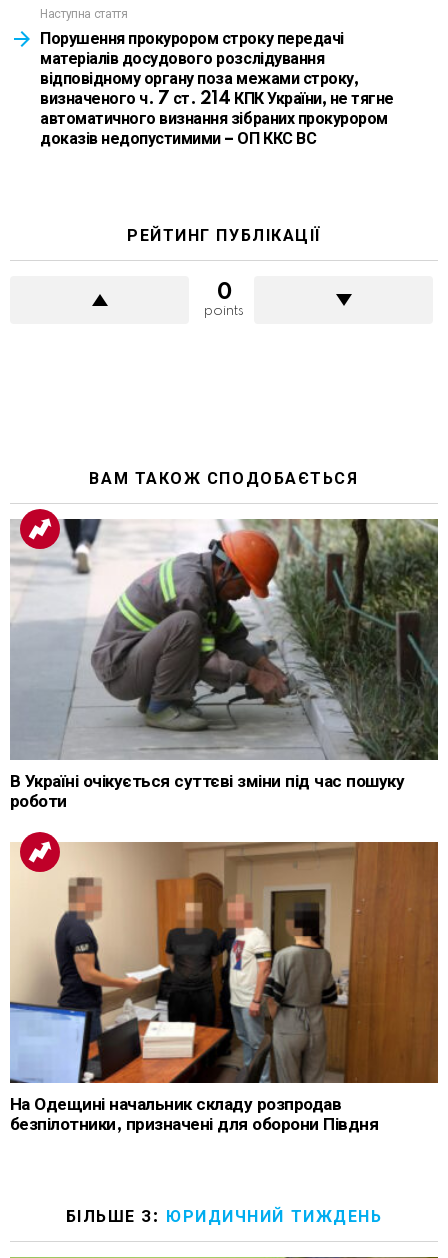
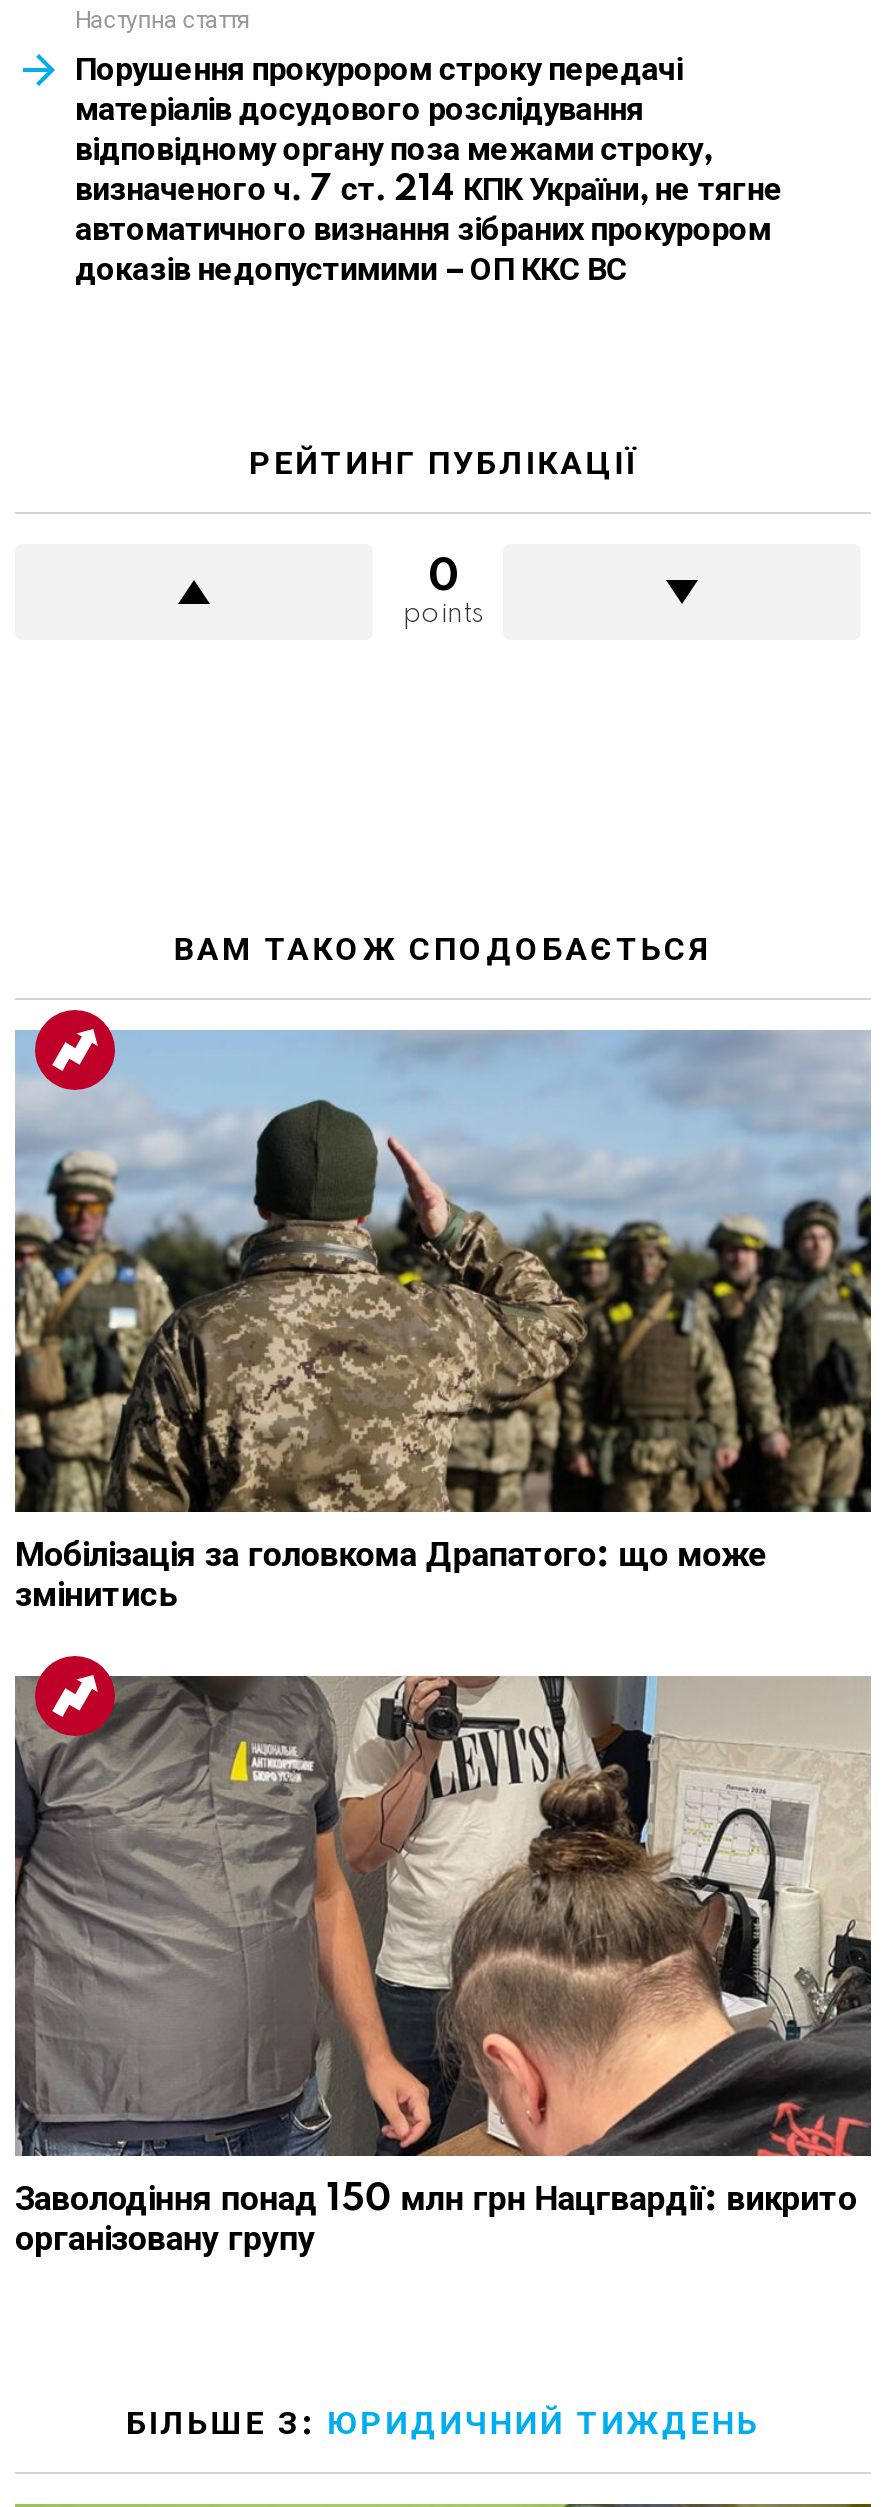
- [image]
- В Україні очікується суттєві зміни під час пошуку
- роботи
+ [image]
+ Мобілізація за головкома Драпатого: що може
+ змінитись

- [image]
- На Одещині начальник складу розпродав
- безпілотники, призначені для оборони Півдня
+ [image]
+ Заволодіння понад 150 млн грн Нацгвардії: викрито
+ організовану групу
